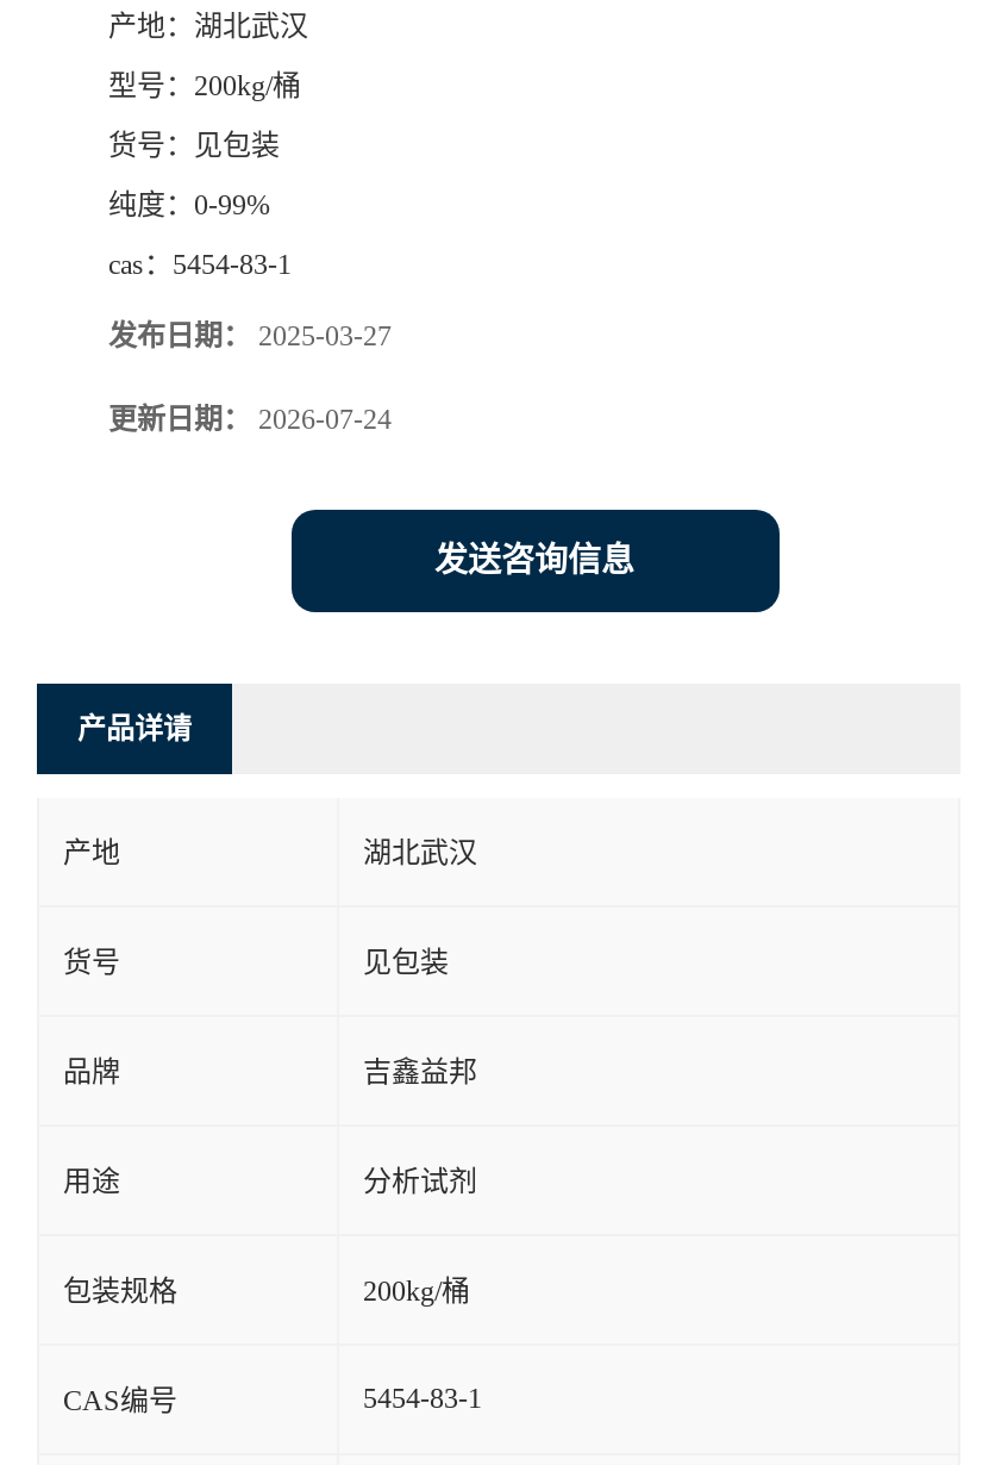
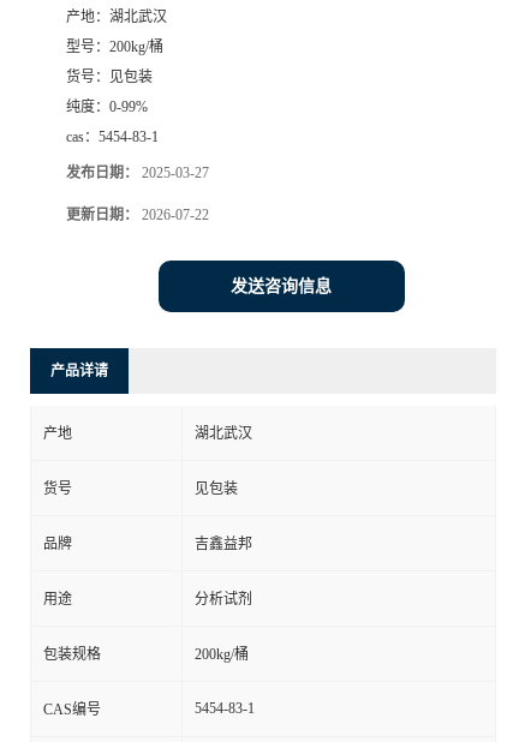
- 更新日期：2026-07-24
+ 更新日期：2026-07-22
